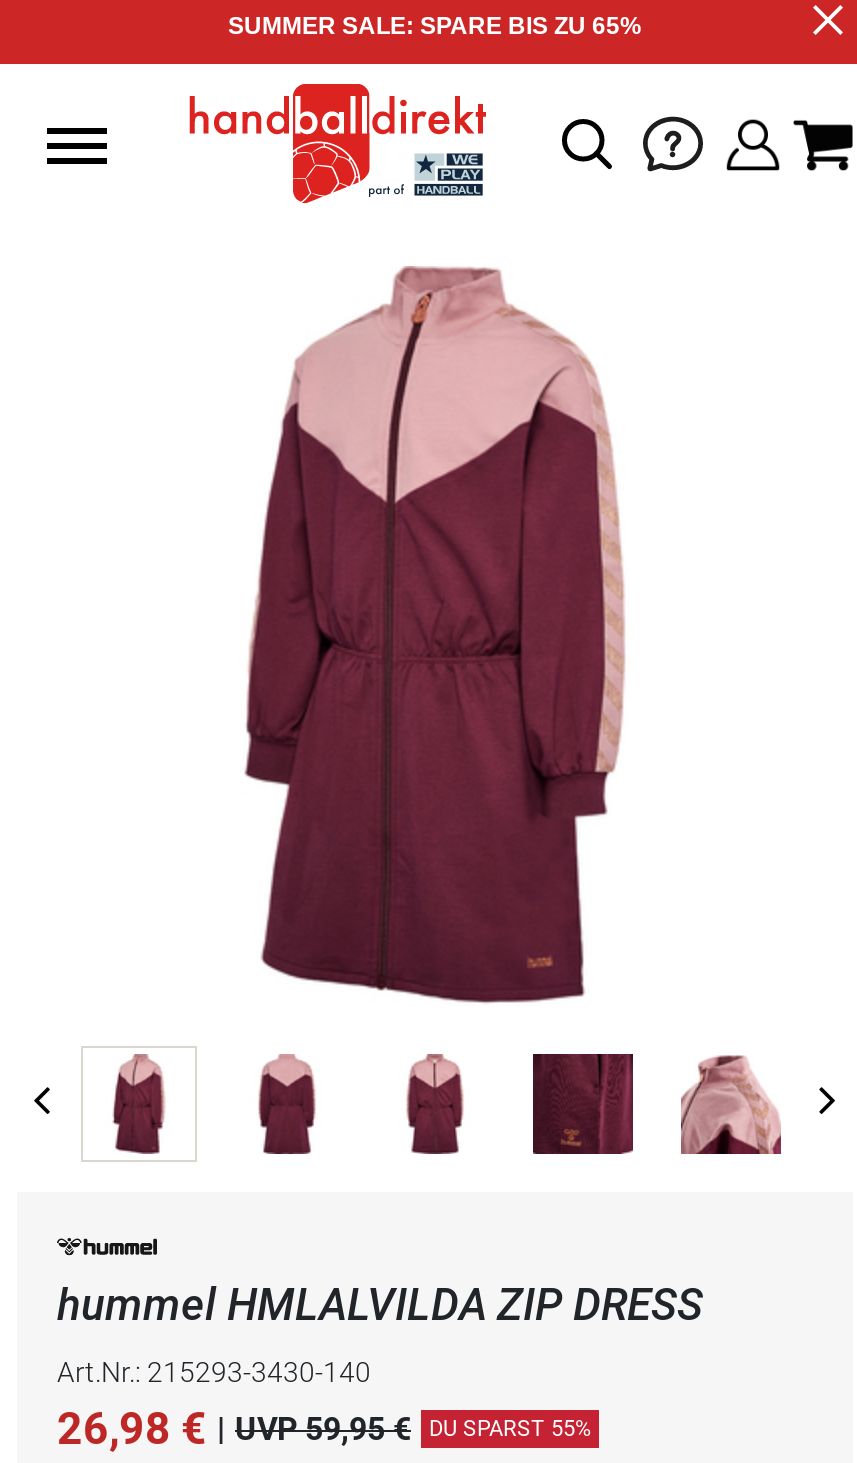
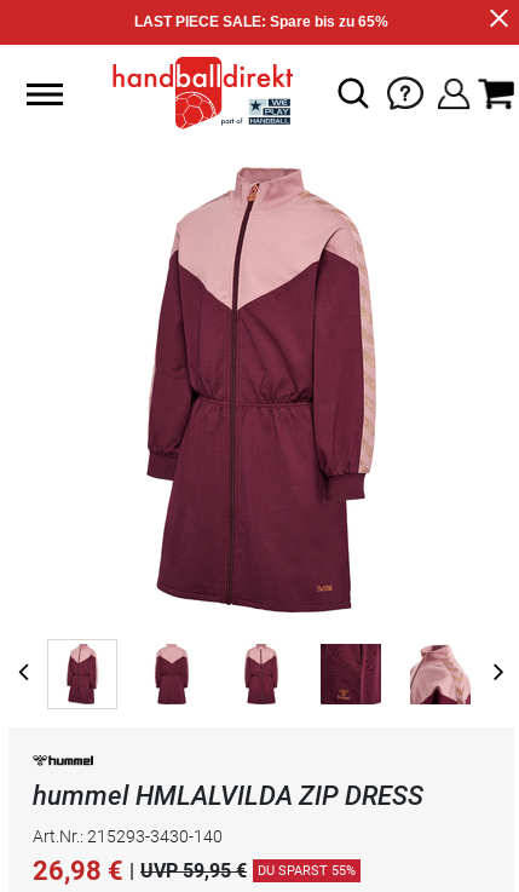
- SUMMER SALE: SPARE BIS ZU 65%
+ LAST PIECE SALE: Spare bis zu 65%
